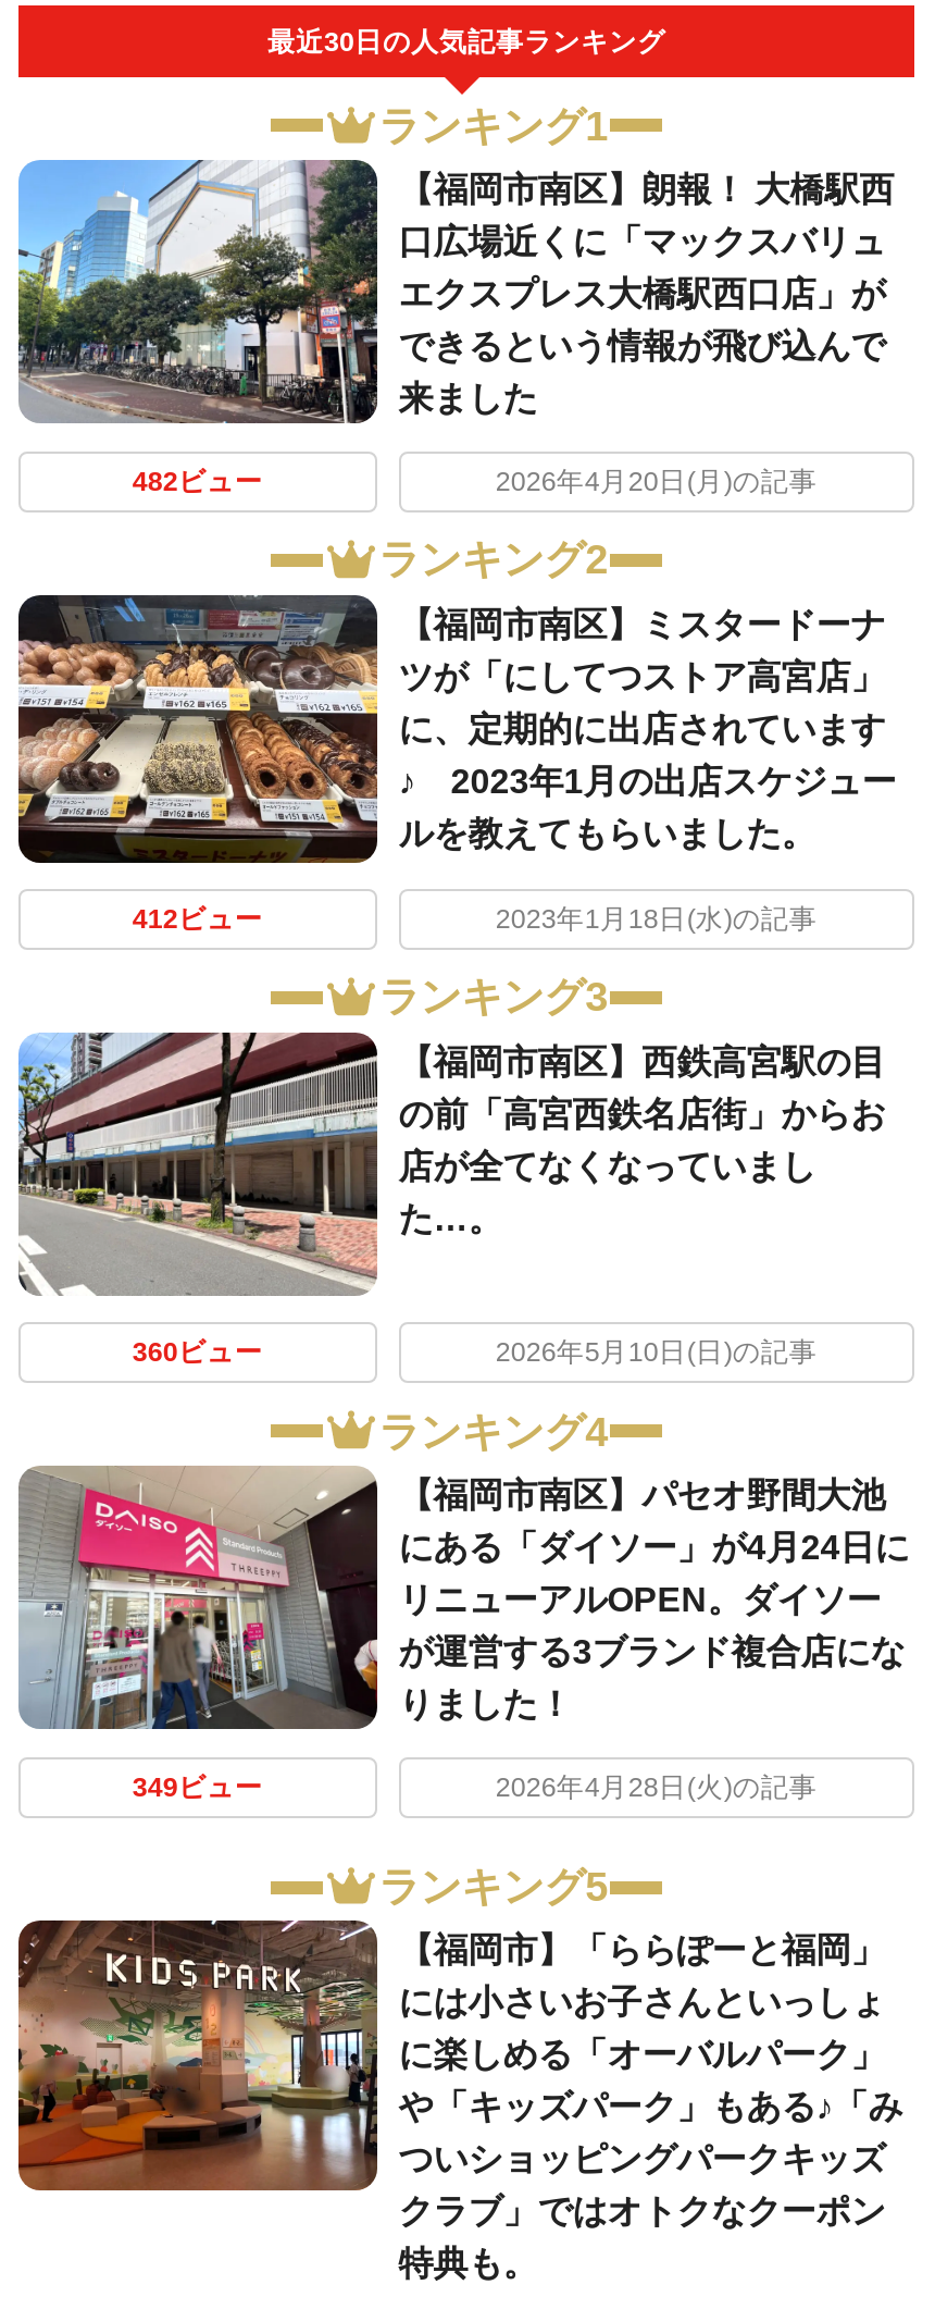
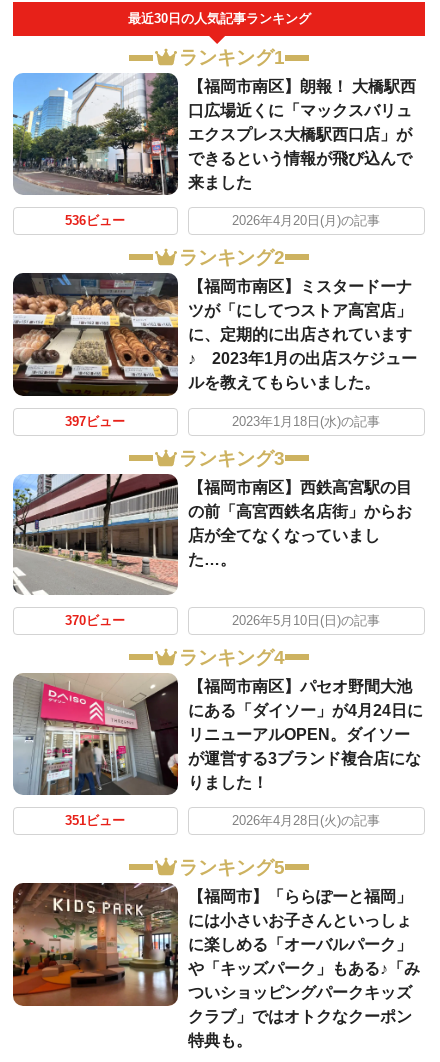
- 482ビュー
+ 536ビュー

- 412ビュー
+ 397ビュー

- 360ビュー
+ 370ビュー

- 349ビュー
+ 351ビュー
